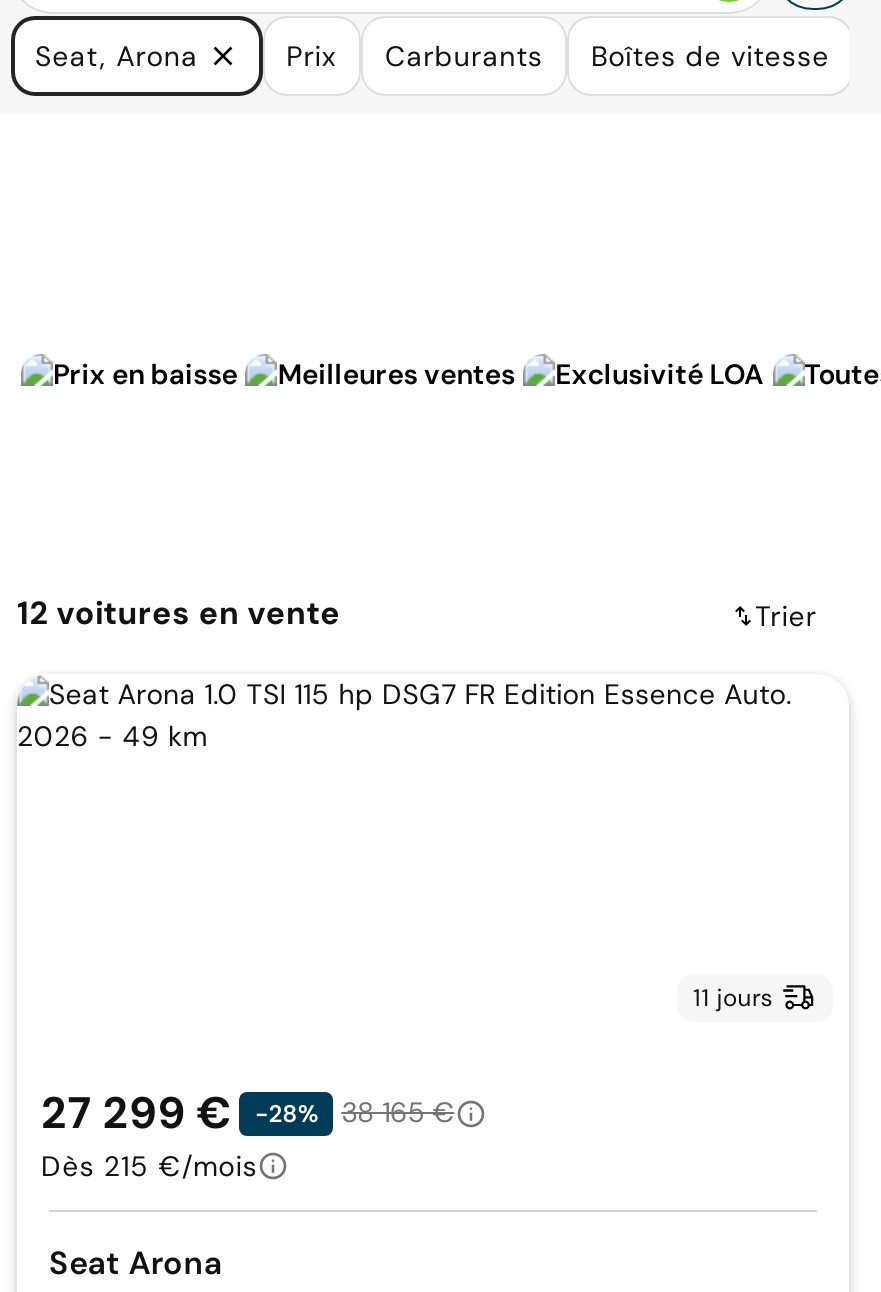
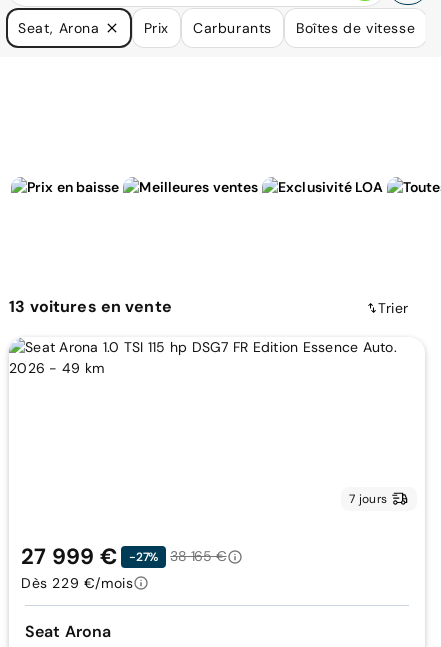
- 12 voitures en vente
+ 13 voitures en vente

- 11 jours
+ 7 jours

- 27 299 €
+ 27 999 €

- -28%
+ -27%

- Dès 215 €/mois
+ Dès 229 €/mois
